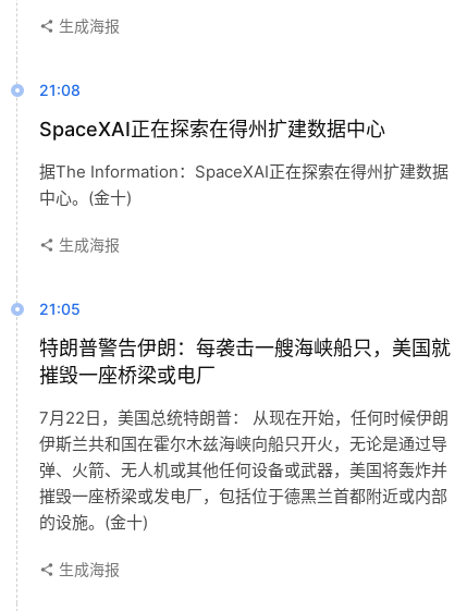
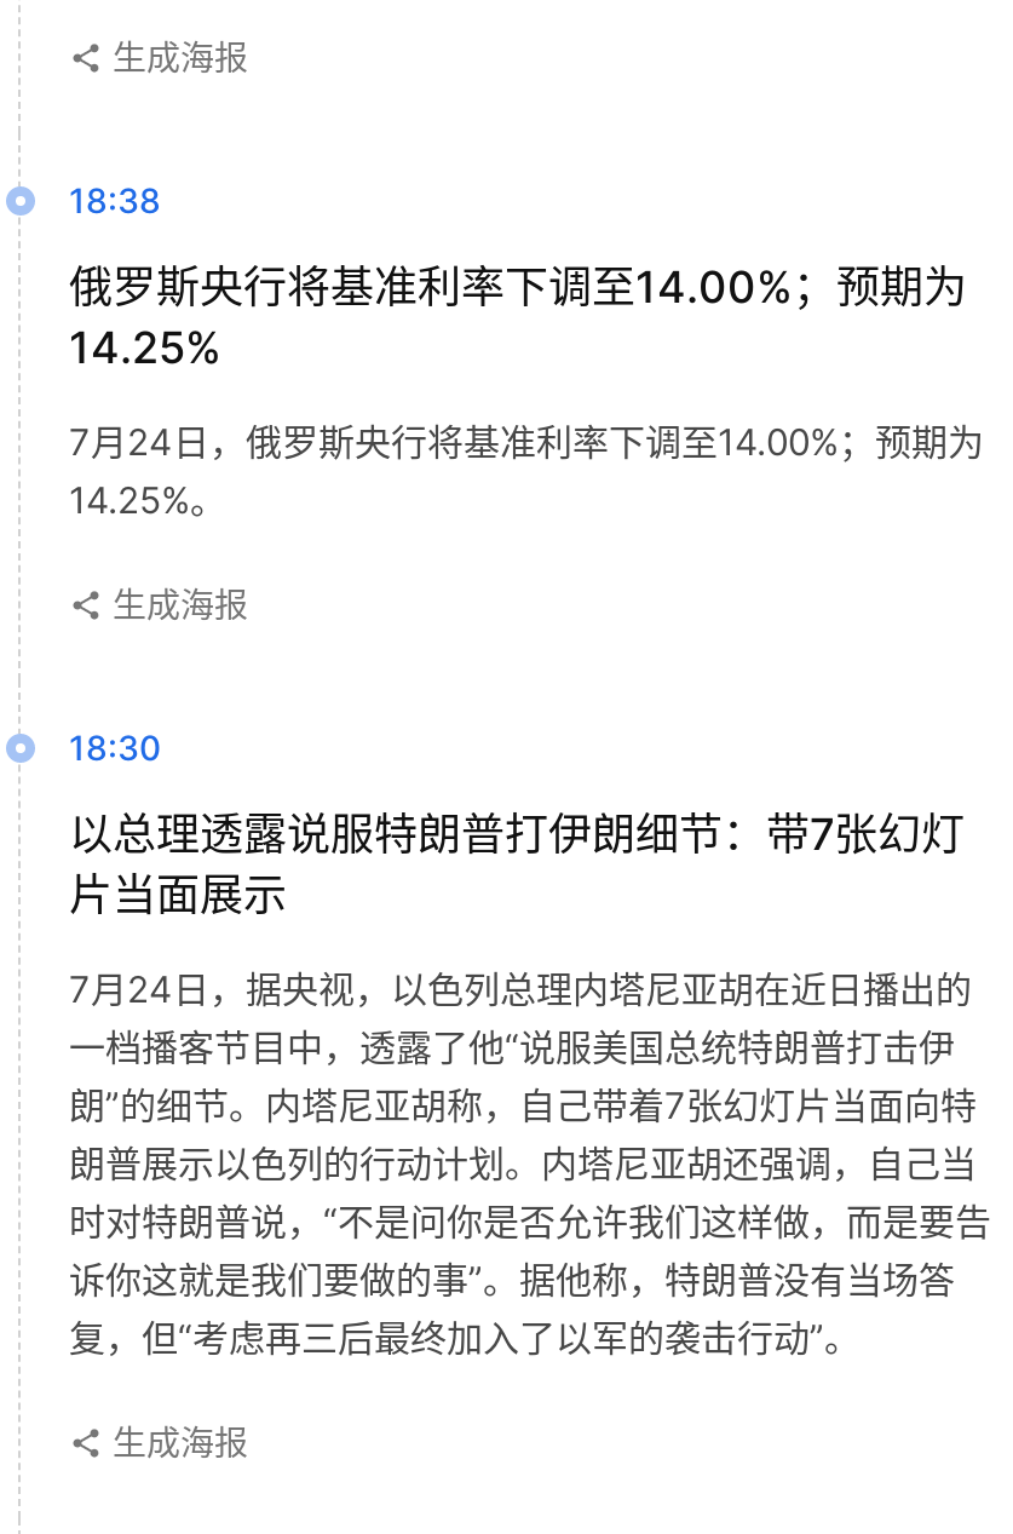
- 21:08
+ 18:38

- SpaceXAI正在探索在得州扩建数据中心
+ 俄罗斯央行将基准利率下调至14.00%；预期为
+ 14.25%

- 据The Information：SpaceXAI正在探索在得州扩建数据
- 中心。(金十)
+ 7月24日，俄罗斯央行将基准利率下调至14.00%；预期为
+ 14.25%。

- 21:05
+ 18:30

- 特朗普警告伊朗：每袭击一艘海峡船只，美国就
- 摧毁一座桥梁或电厂
+ 以总理透露说服特朗普打伊朗细节：带7张幻灯
+ 片当面展示

- 7月22日，美国总统特朗普： 从现在开始，任何时候伊朗
- 伊斯兰共和国在霍尔木兹海峡向船只开火，无论是通过导
- 弹、火箭、无人机或其他任何设备或武器，美国将轰炸并
- 摧毁一座桥梁或发电厂，包括位于德黑兰首都附近或内部
- 的设施。(金十)
+ 7月24日，据央视，以色列总理内塔尼亚胡在近日播出的
+ 一档播客节目中，透露了他“说服美国总统特朗普打击伊
+ 朗”的细节。内塔尼亚胡称，自己带着7张幻灯片当面向特
+ 朗普展示以色列的行动计划。内塔尼亚胡还强调，自己当
+ 时对特朗普说，“不是问你是否允许我们这样做，而是要告
+ 诉你这就是我们要做的事”。据他称，特朗普没有当场答
+ 复，但“考虑再三后最终加入了以军的袭击行动”。
